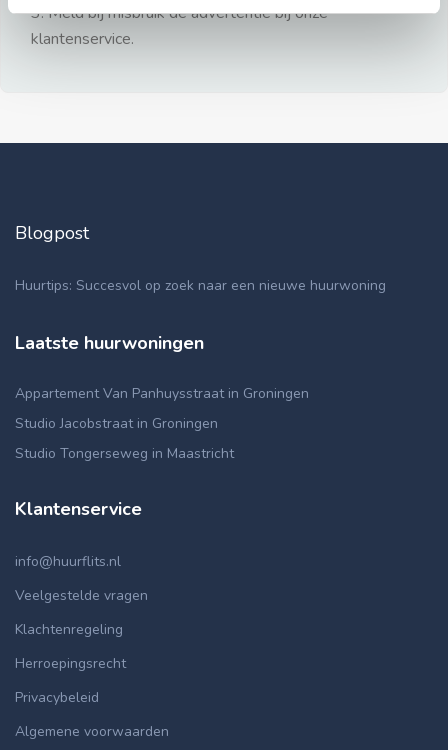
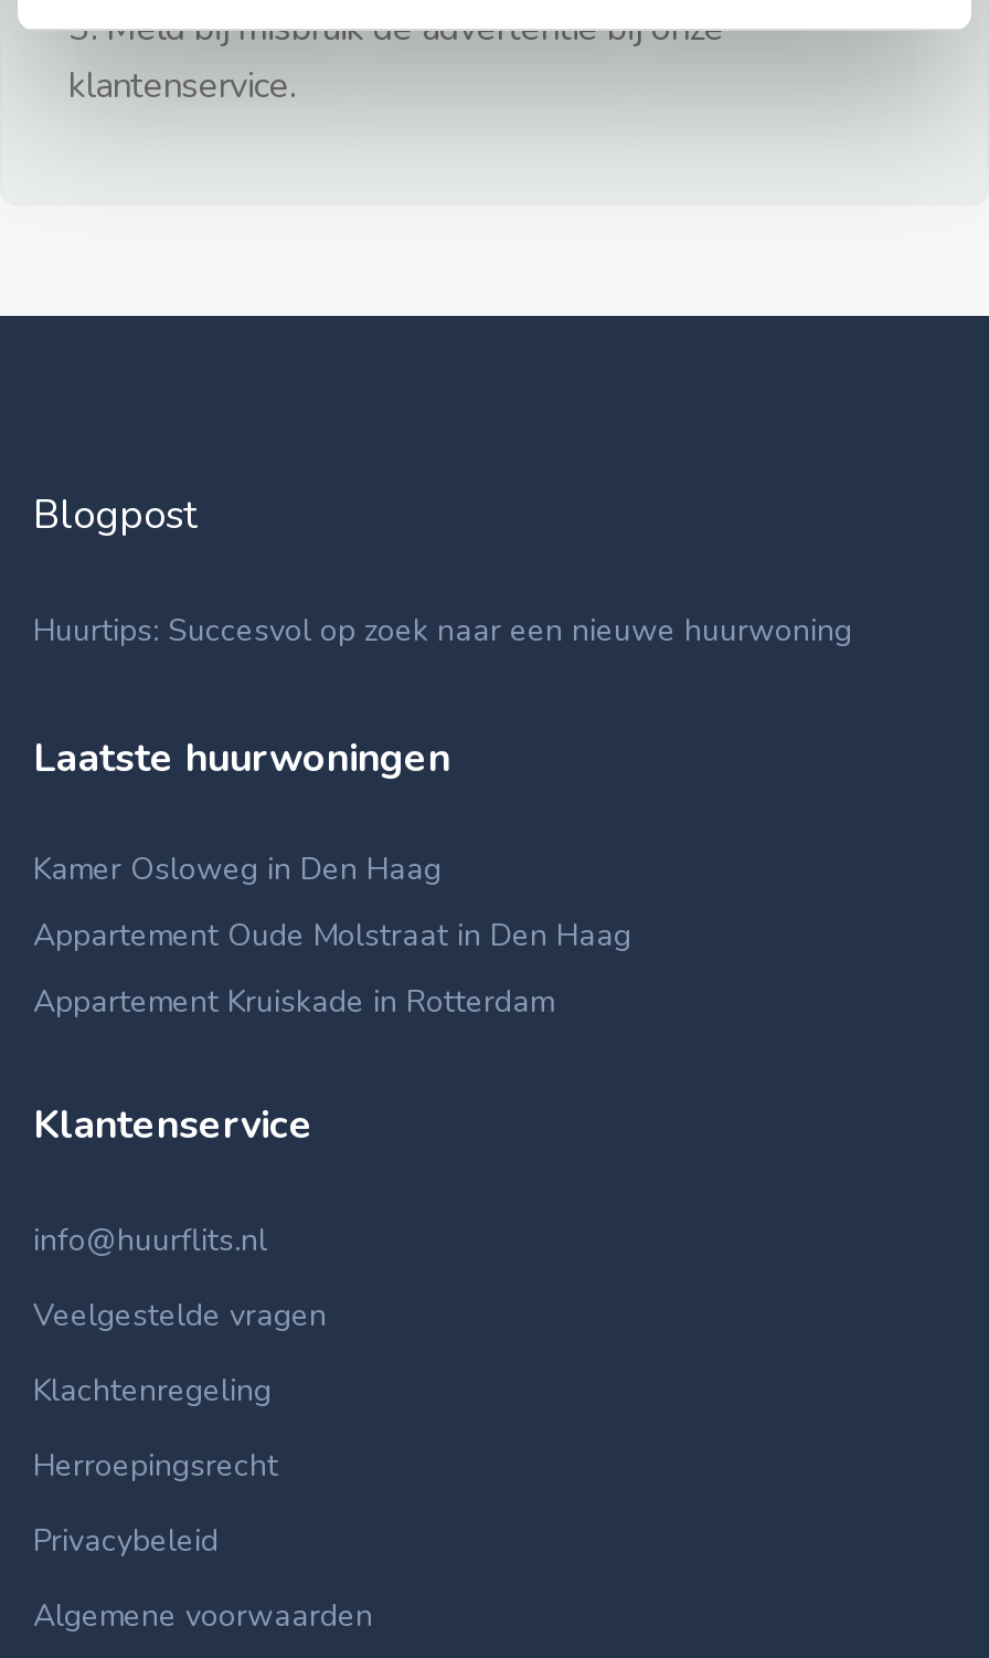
- Appartement Van Panhuysstraat in Groningen
+ Kamer Osloweg in Den Haag

- Studio Jacobstraat in Groningen
+ Appartement Oude Molstraat in Den Haag

- Studio Tongerseweg in Maastricht
+ Appartement Kruiskade in Rotterdam
